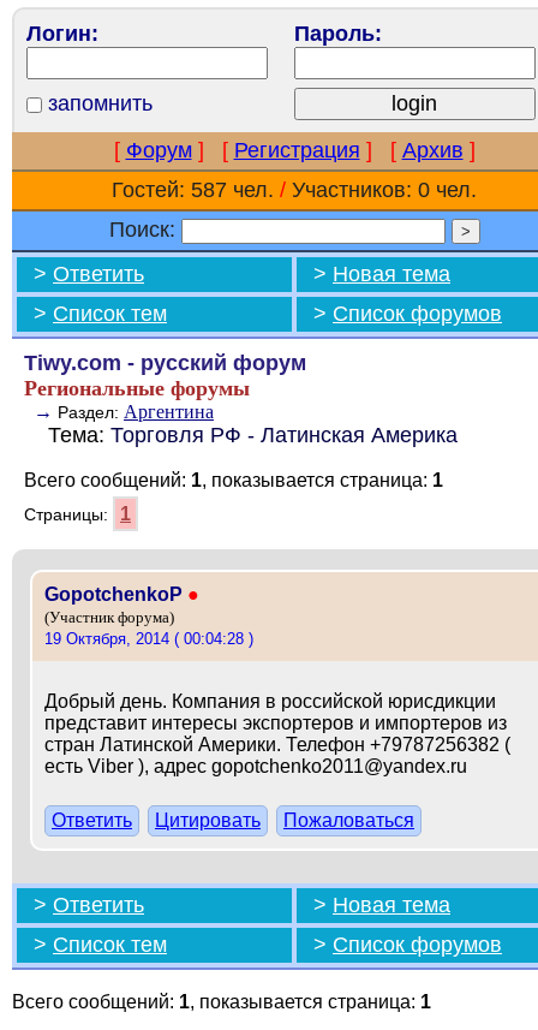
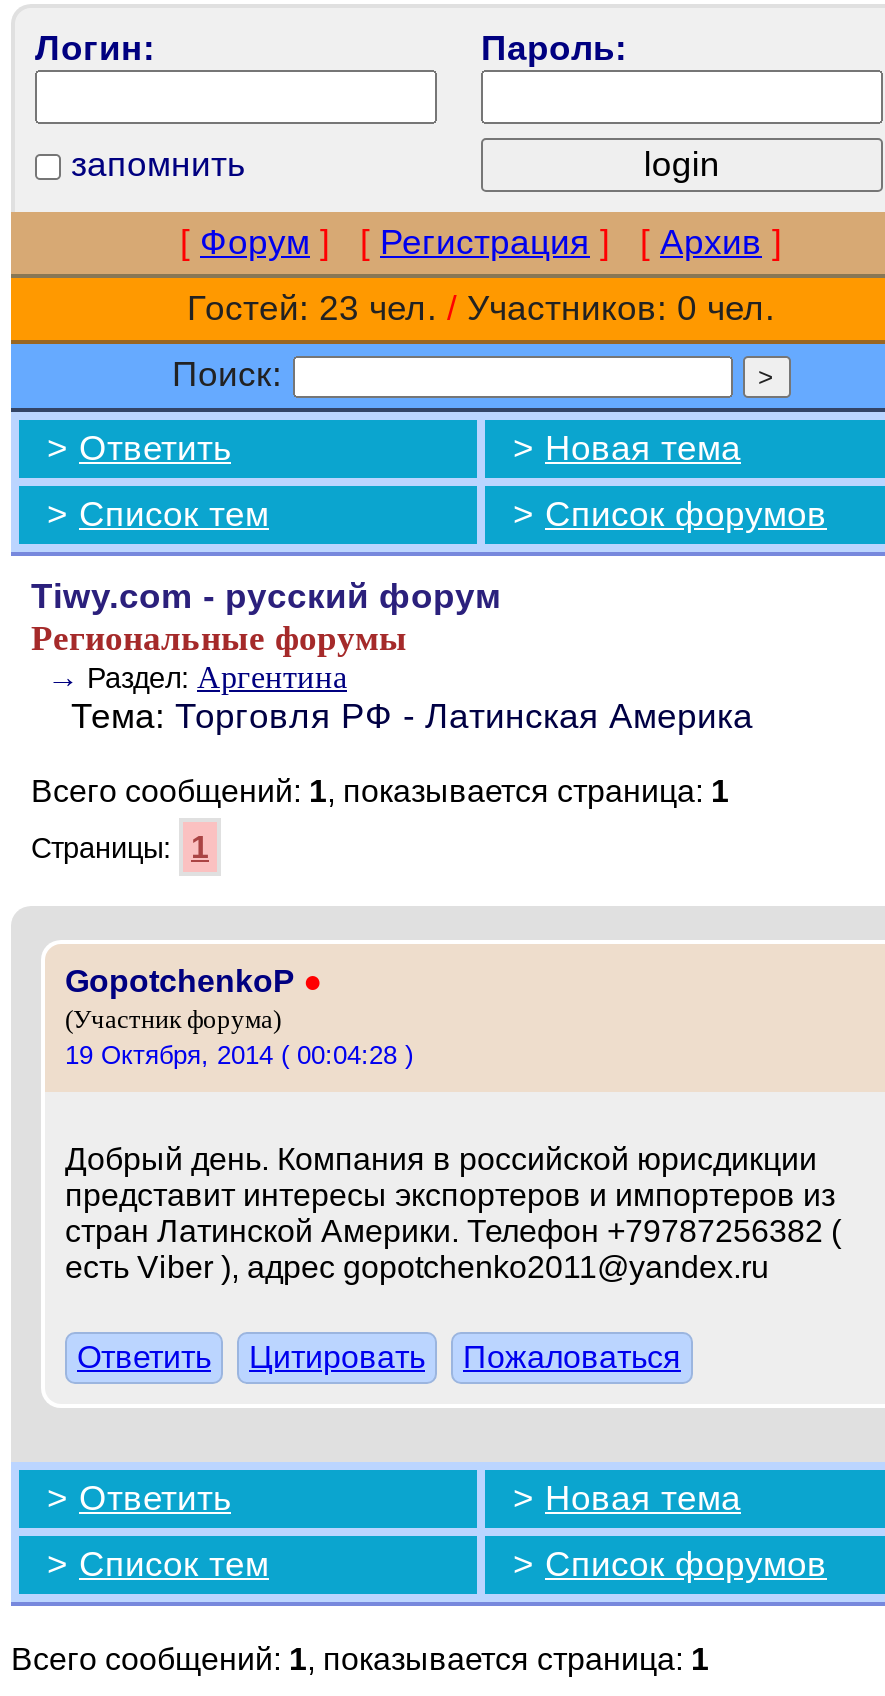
- Гостей: 587 чел. / Участников: 0 чел.
+ Гостей: 23 чел. / Участников: 0 чел.
